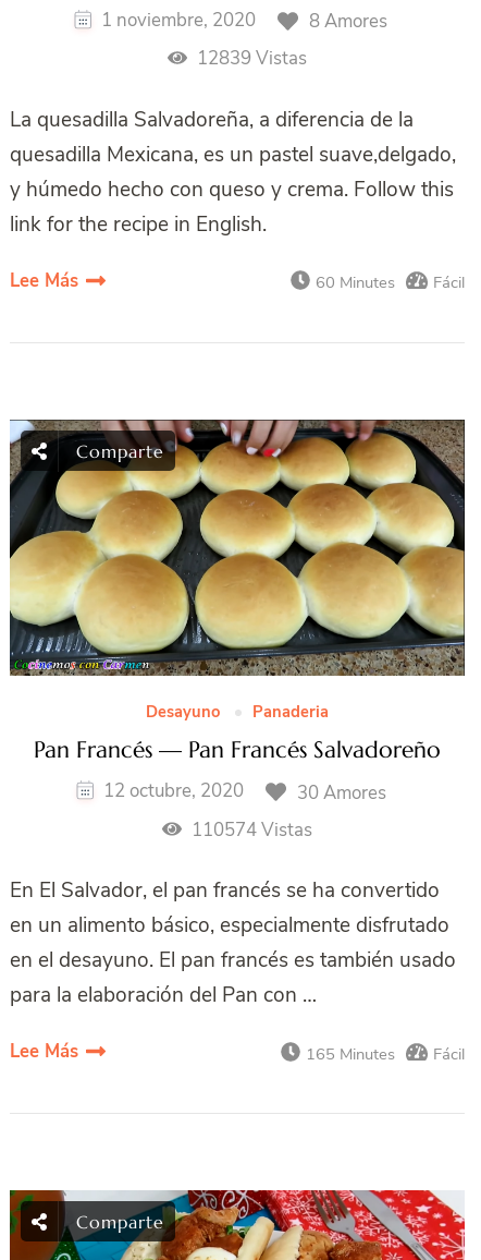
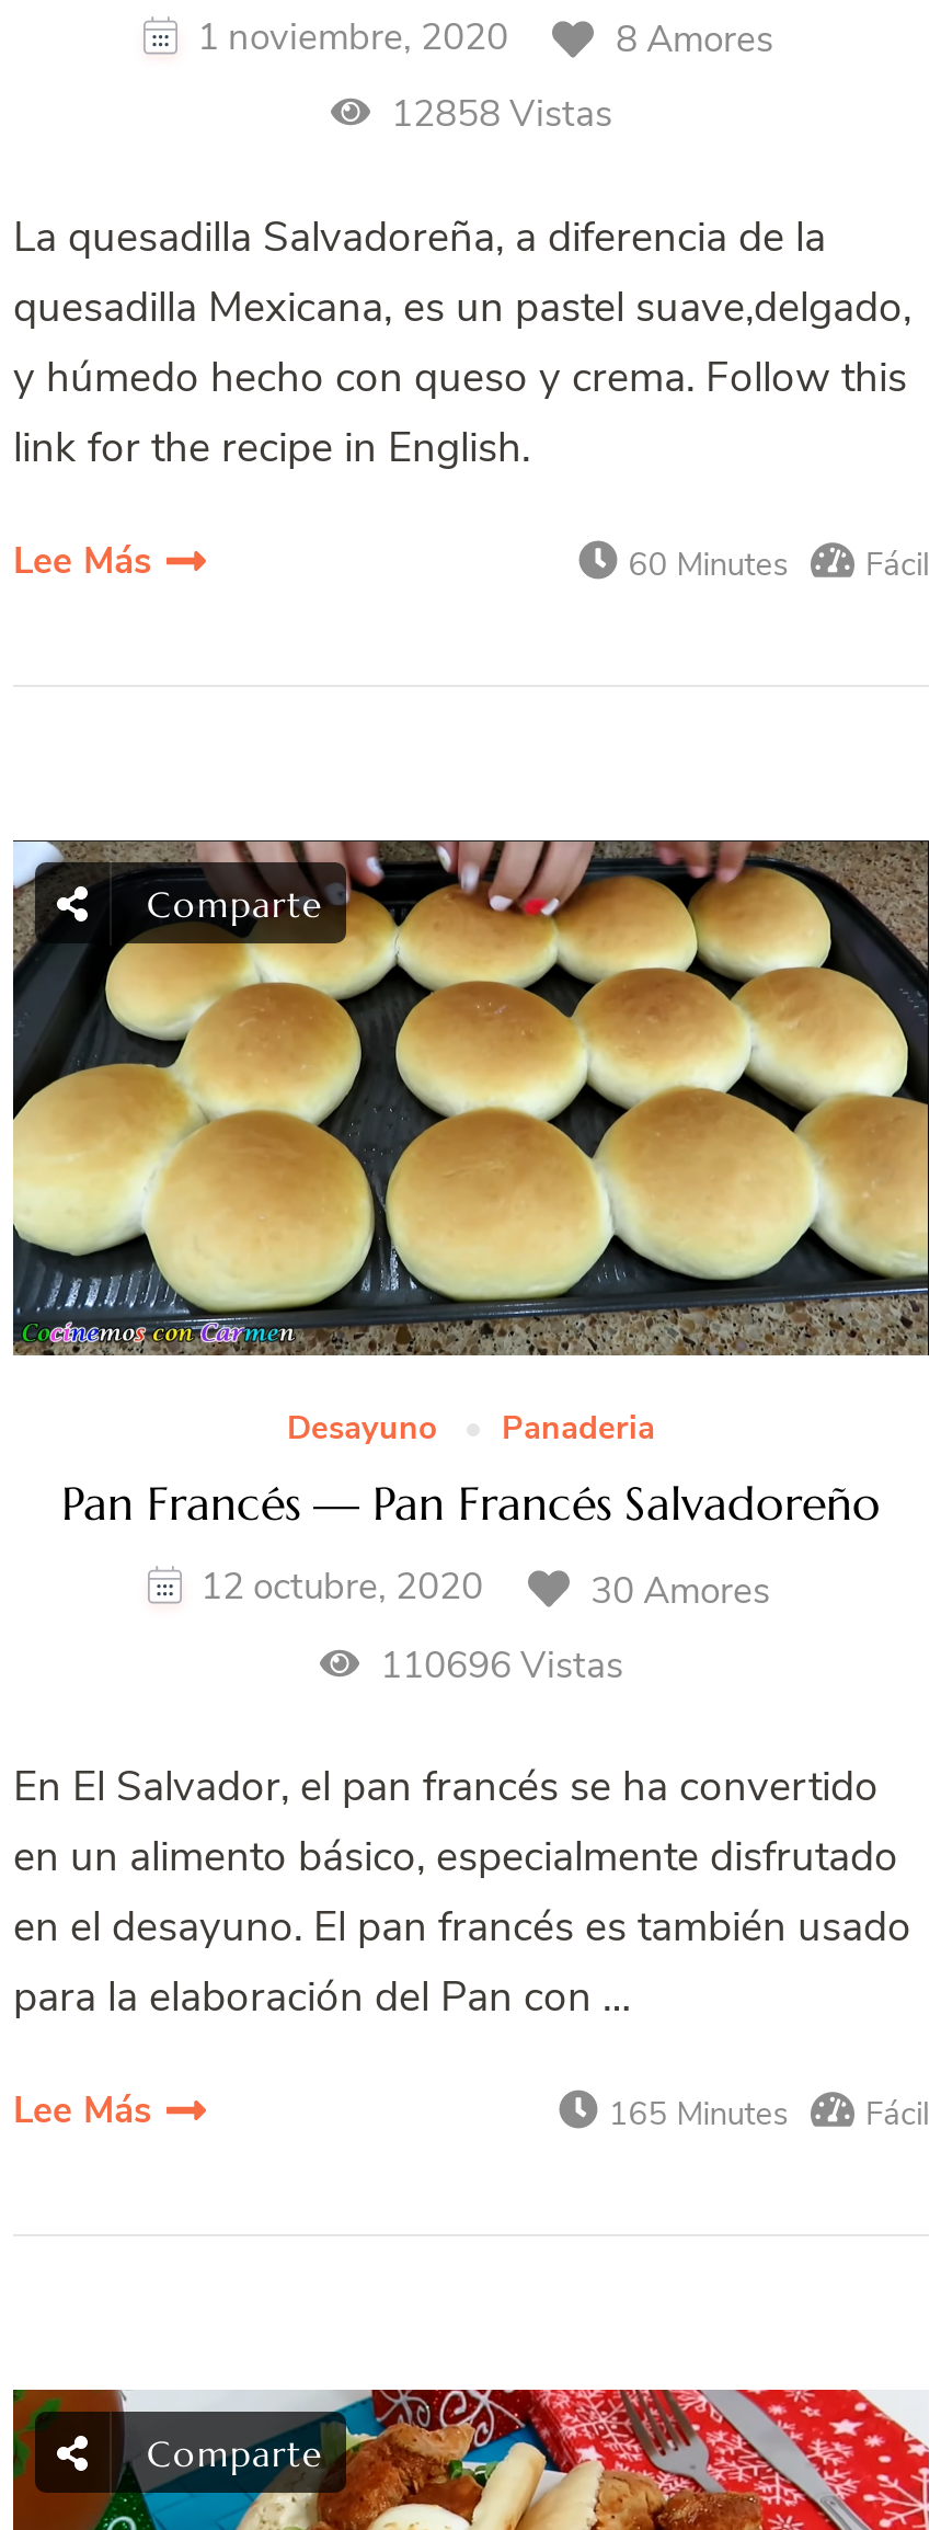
- 12839 Vistas
+ 12858 Vistas

- 110574 Vistas
+ 110696 Vistas
